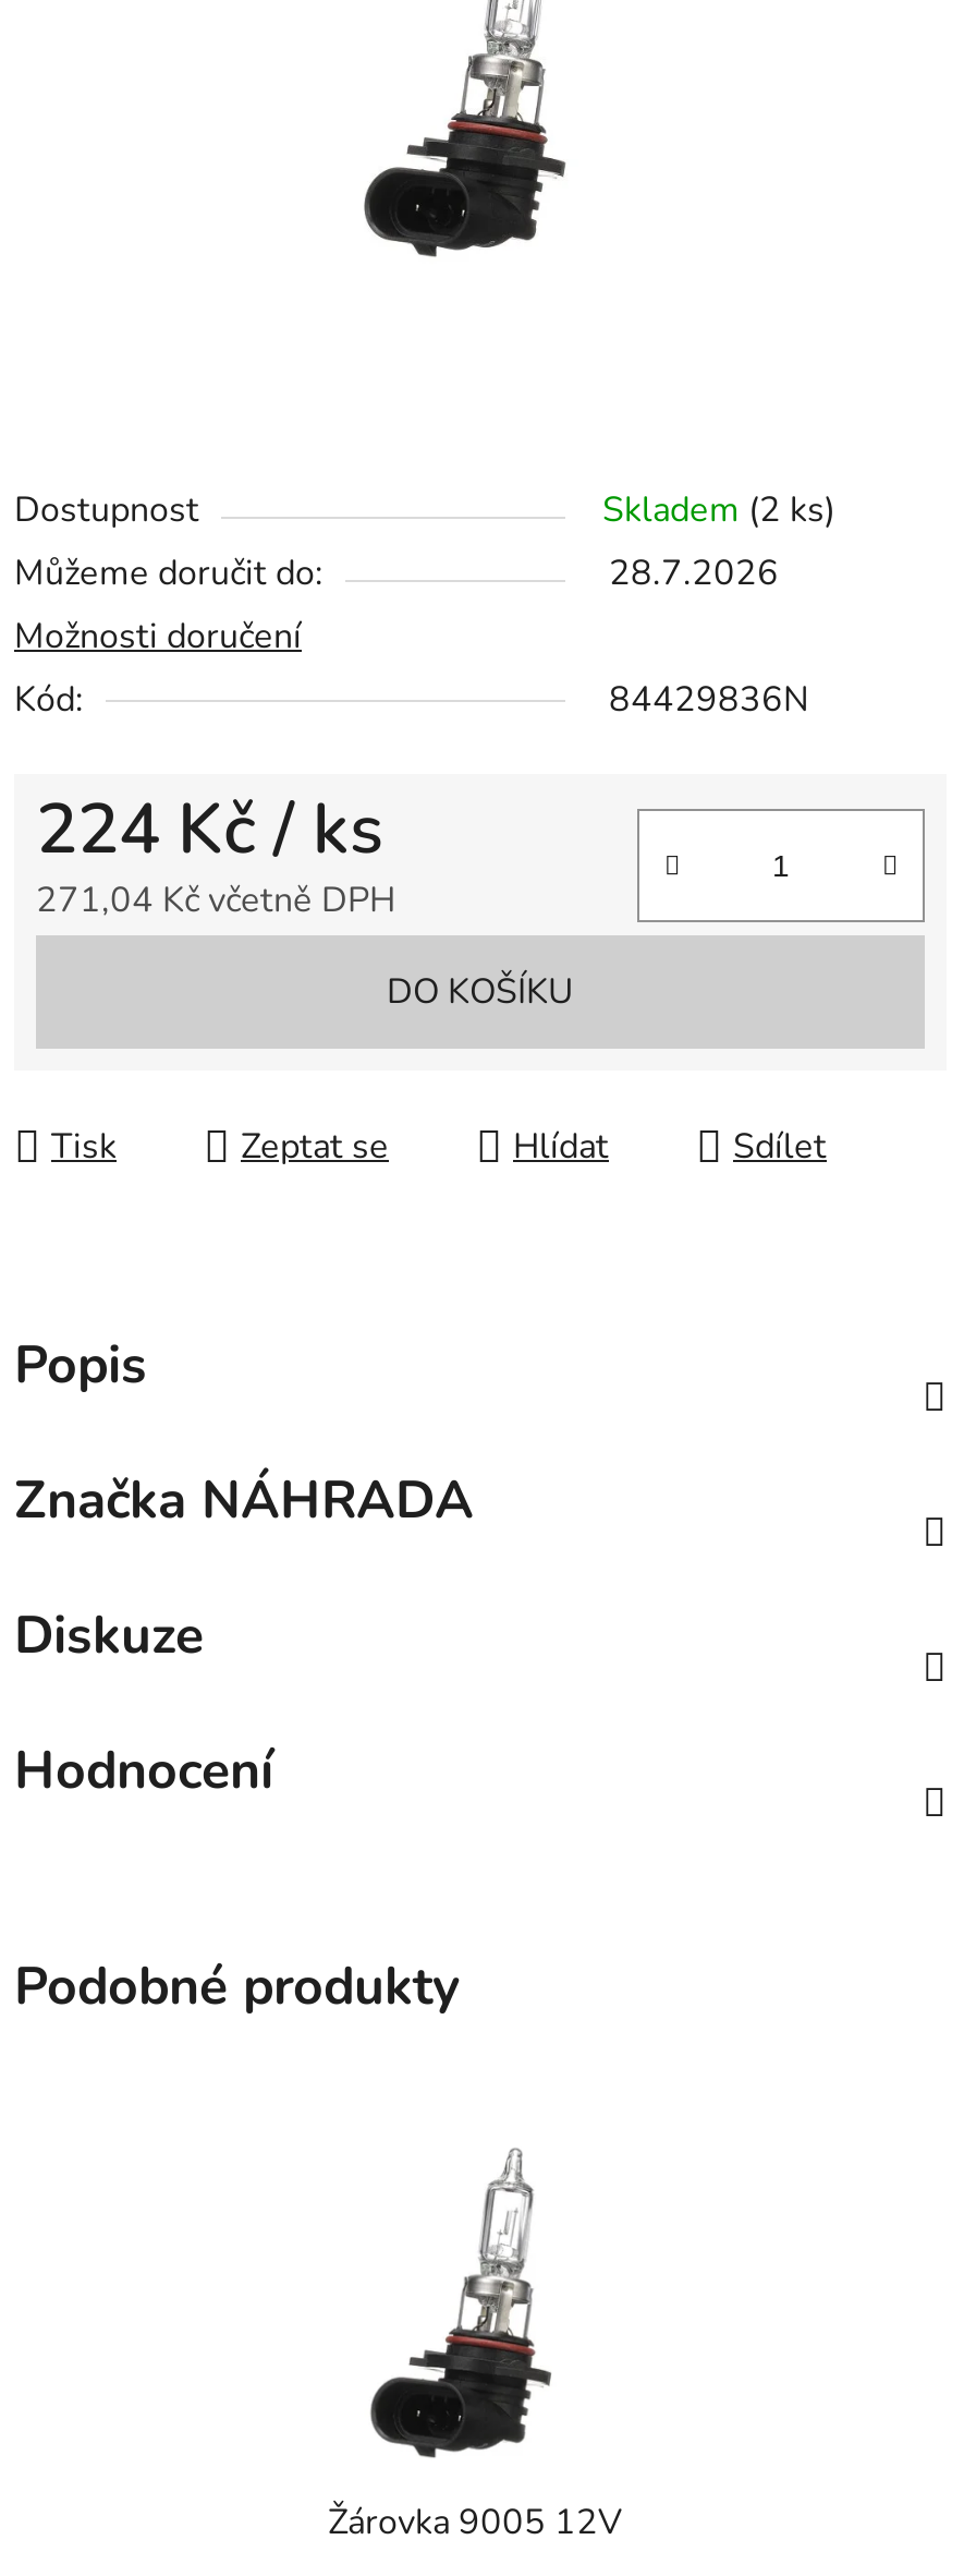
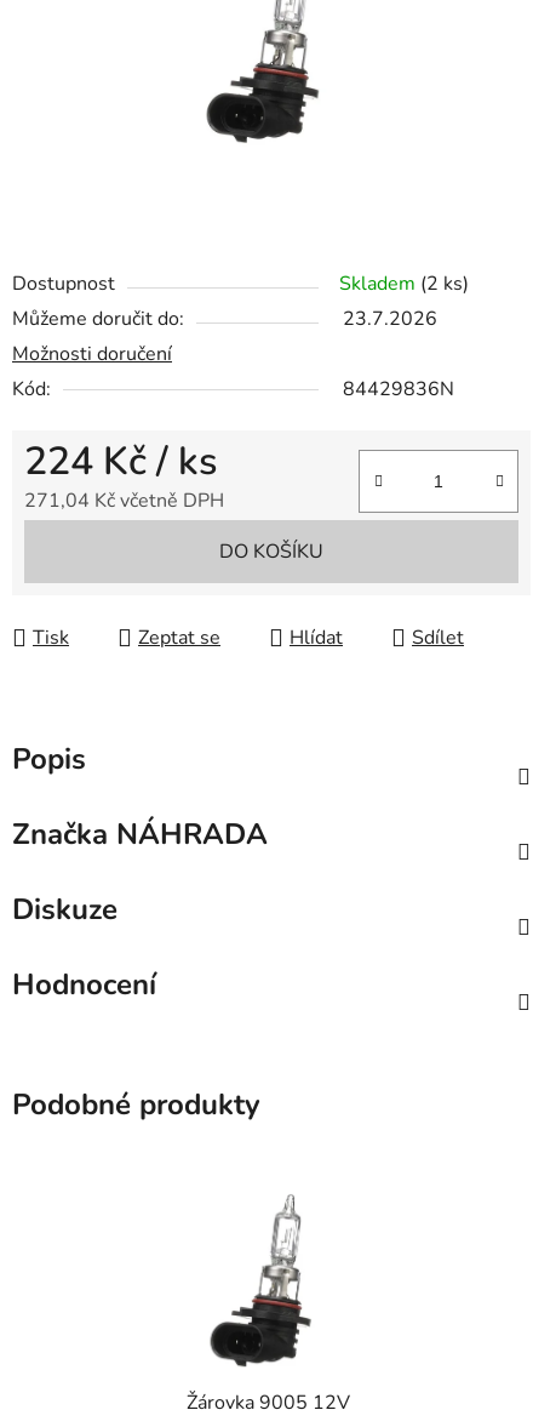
- 28.7.2026
+ 23.7.2026
